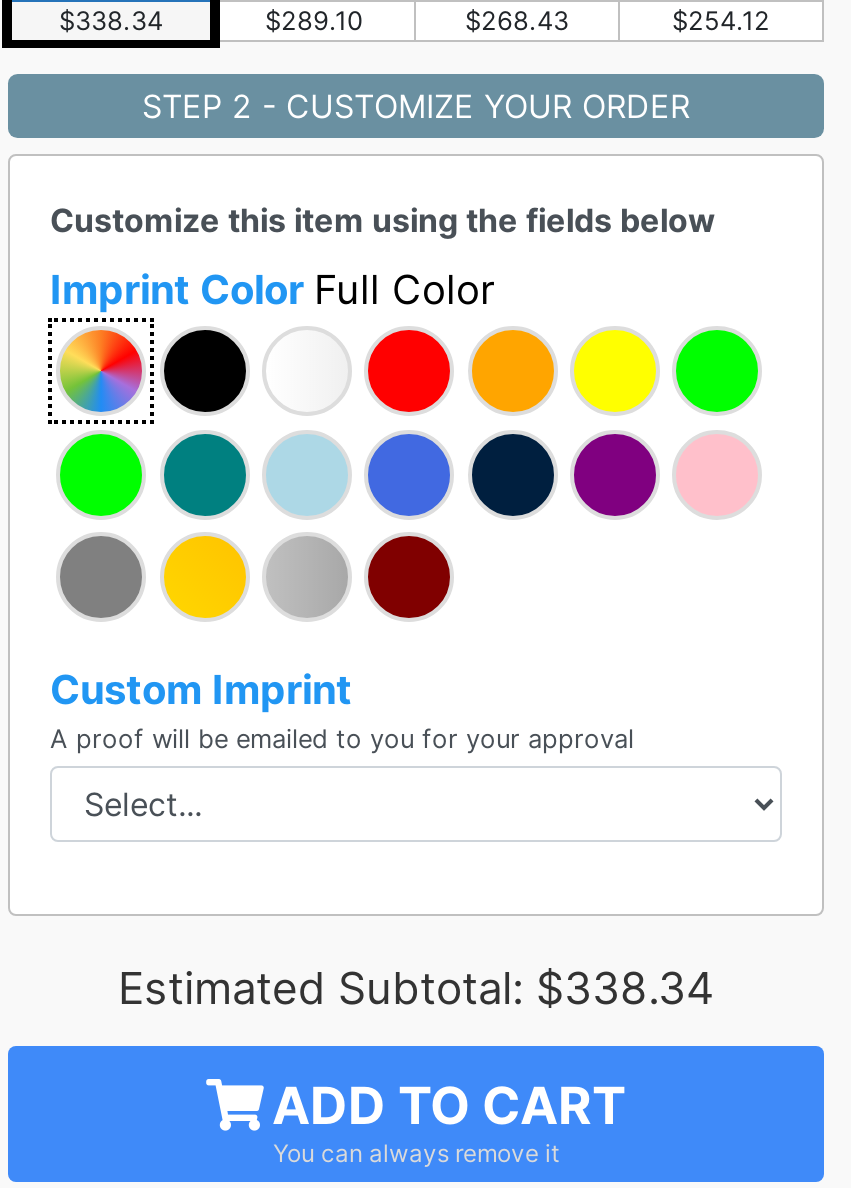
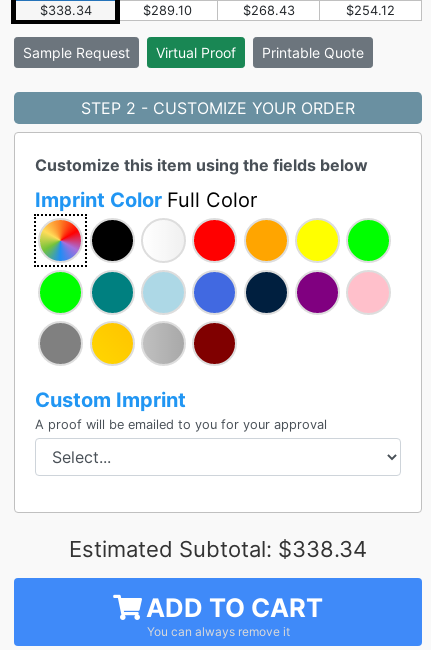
+ Sample Request
+ Virtual Proof
+ Printable Quote
